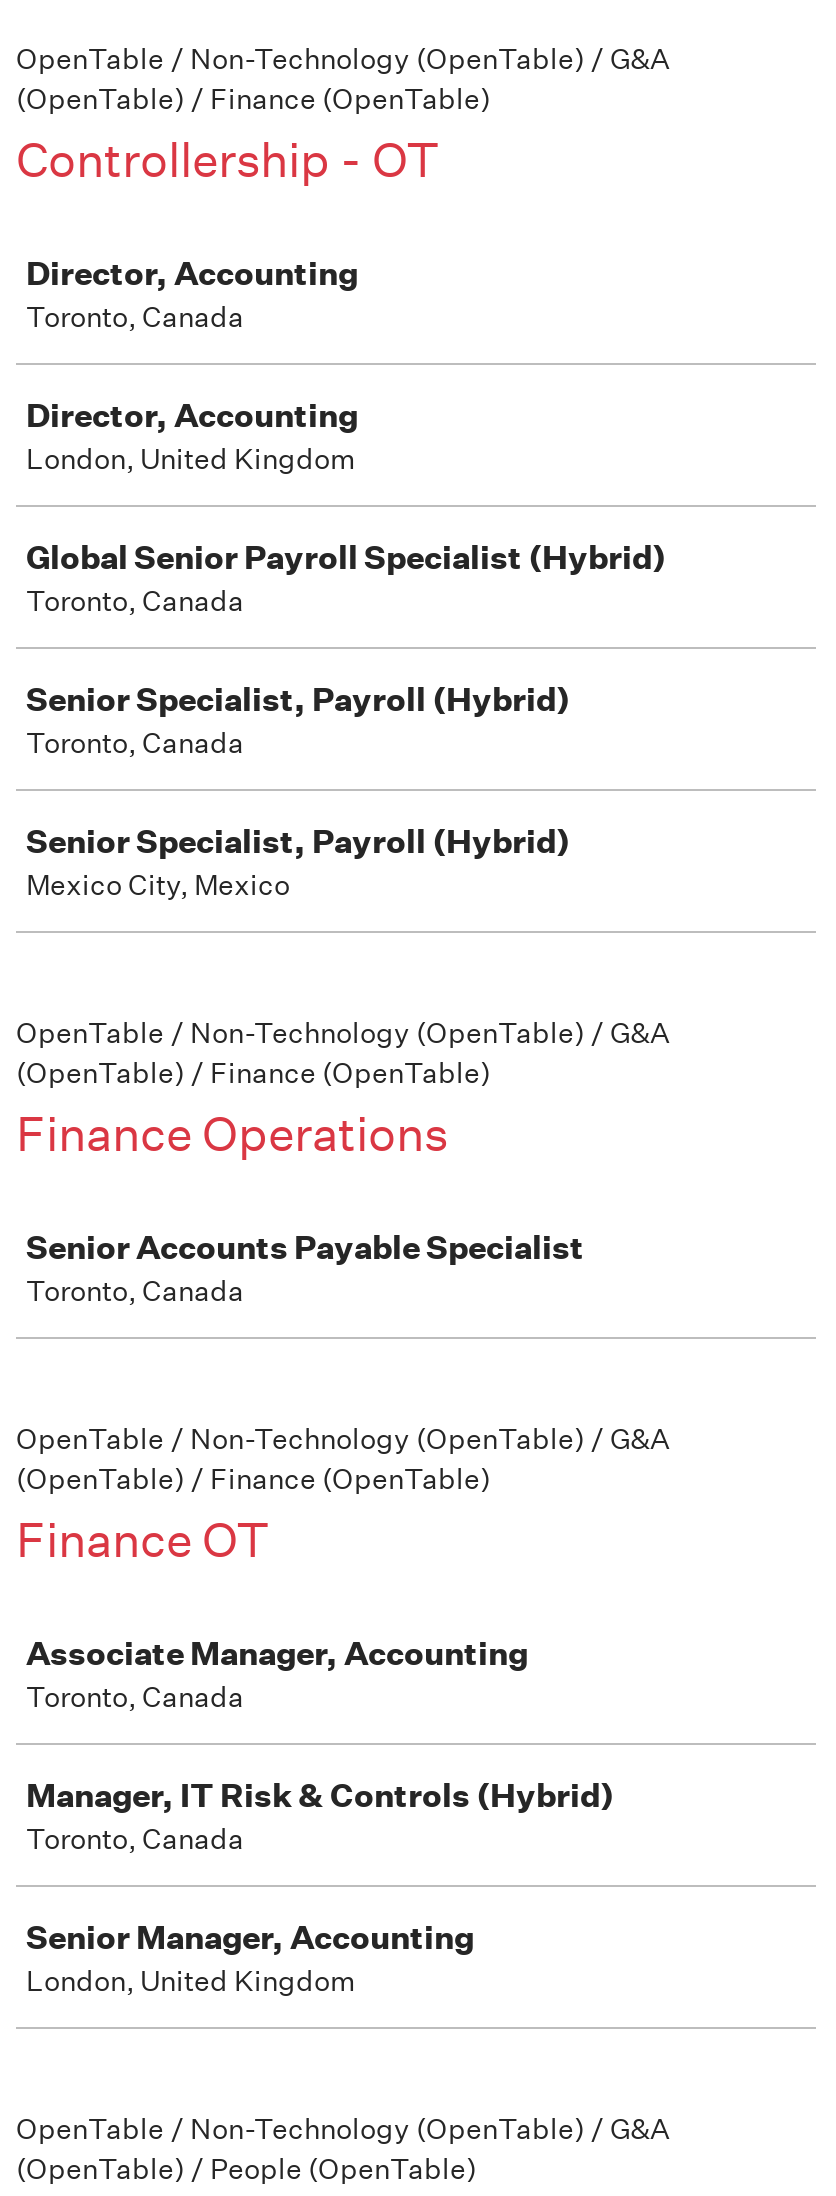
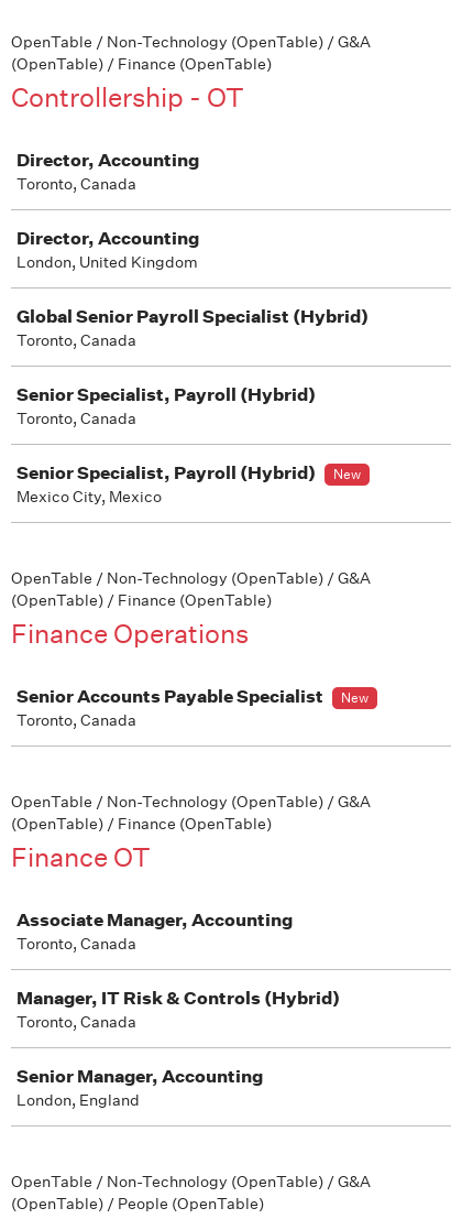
+ New

+ New

- London, United Kingdom
+ London, England
